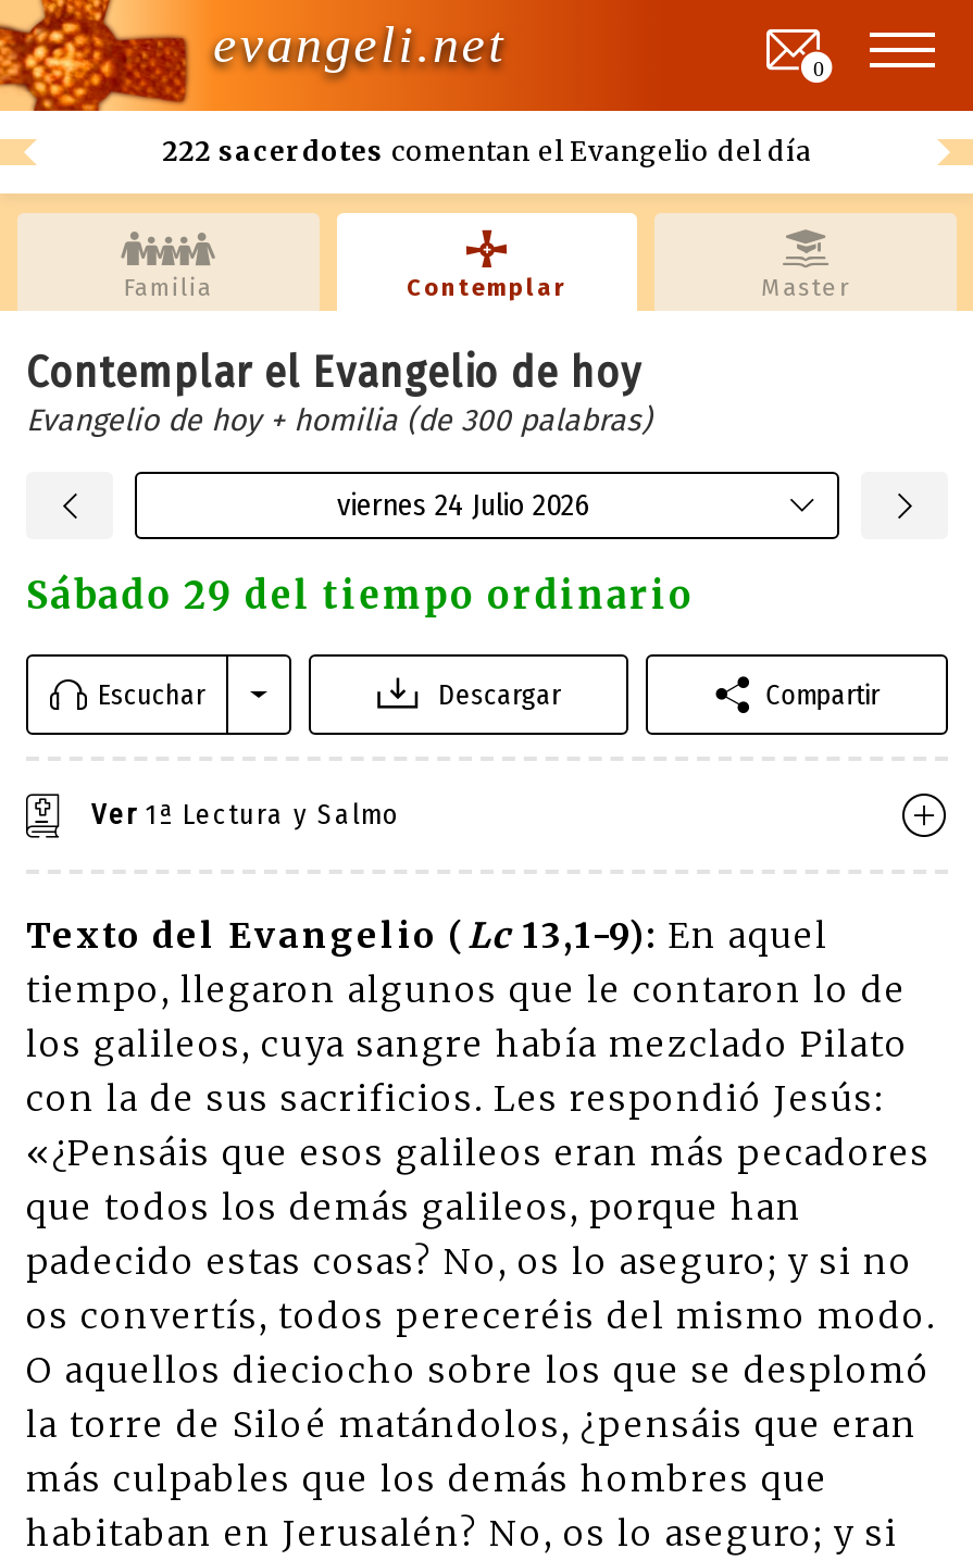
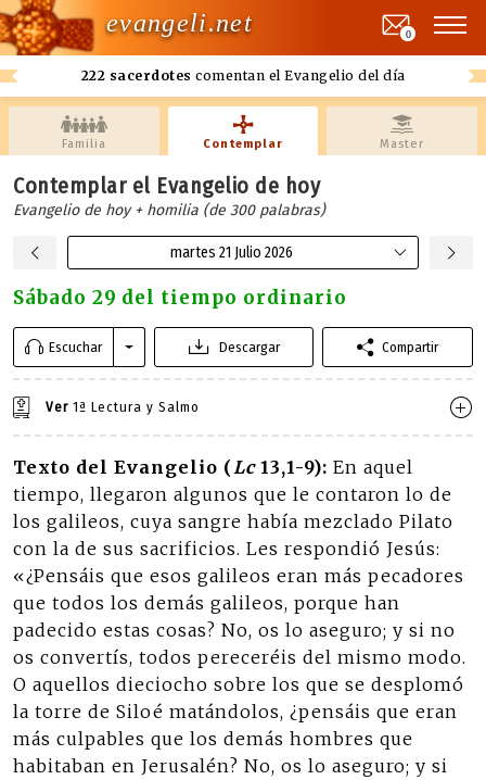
- viernes 24 Julio 2026
+ martes 21 Julio 2026
